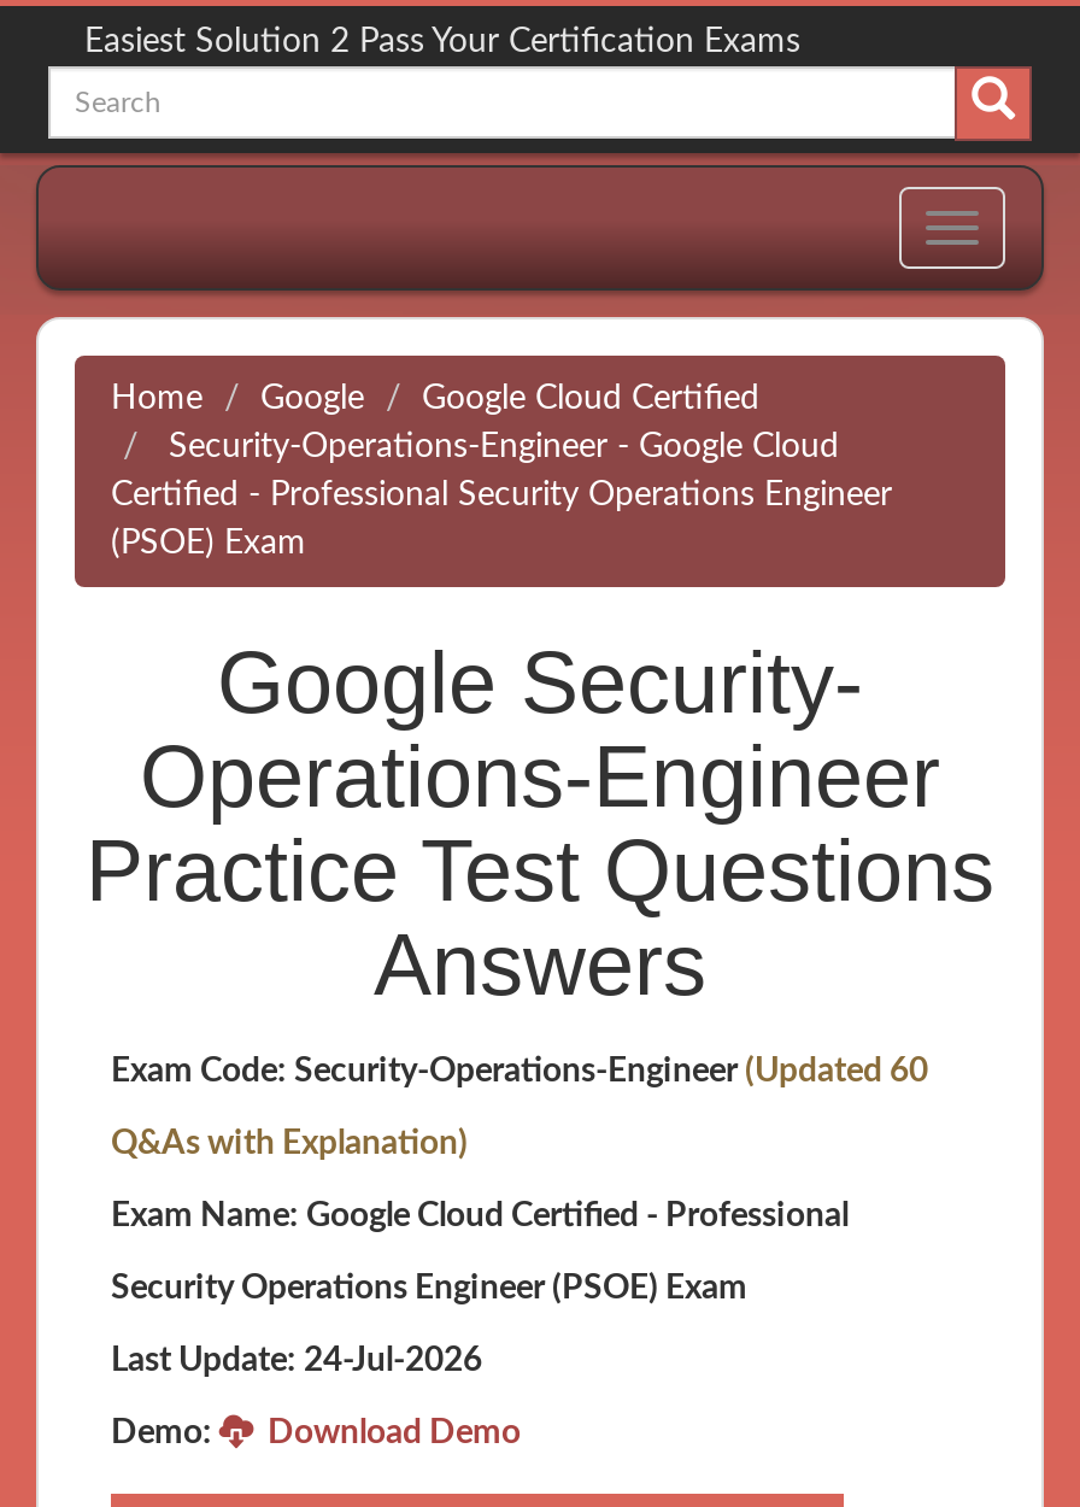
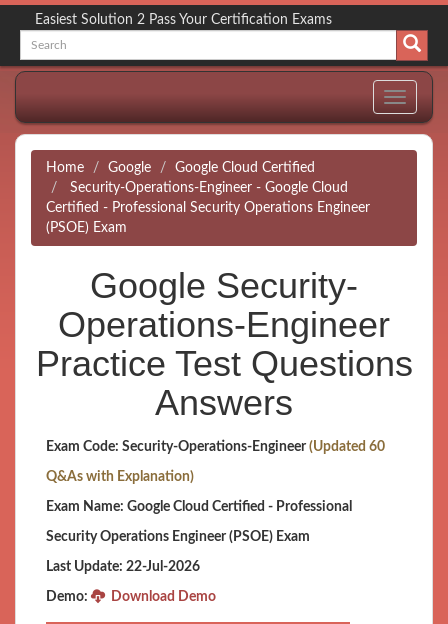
- Last Update: 24-Jul-2026
+ Last Update: 22-Jul-2026
